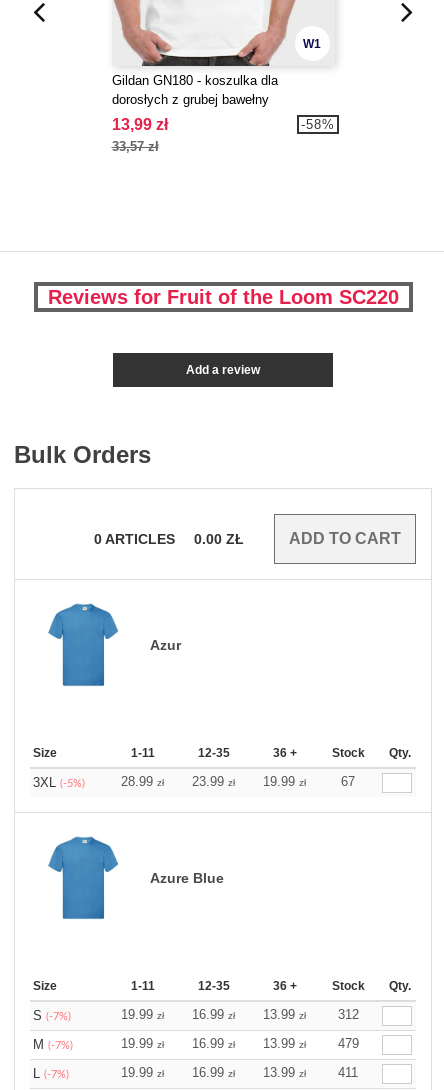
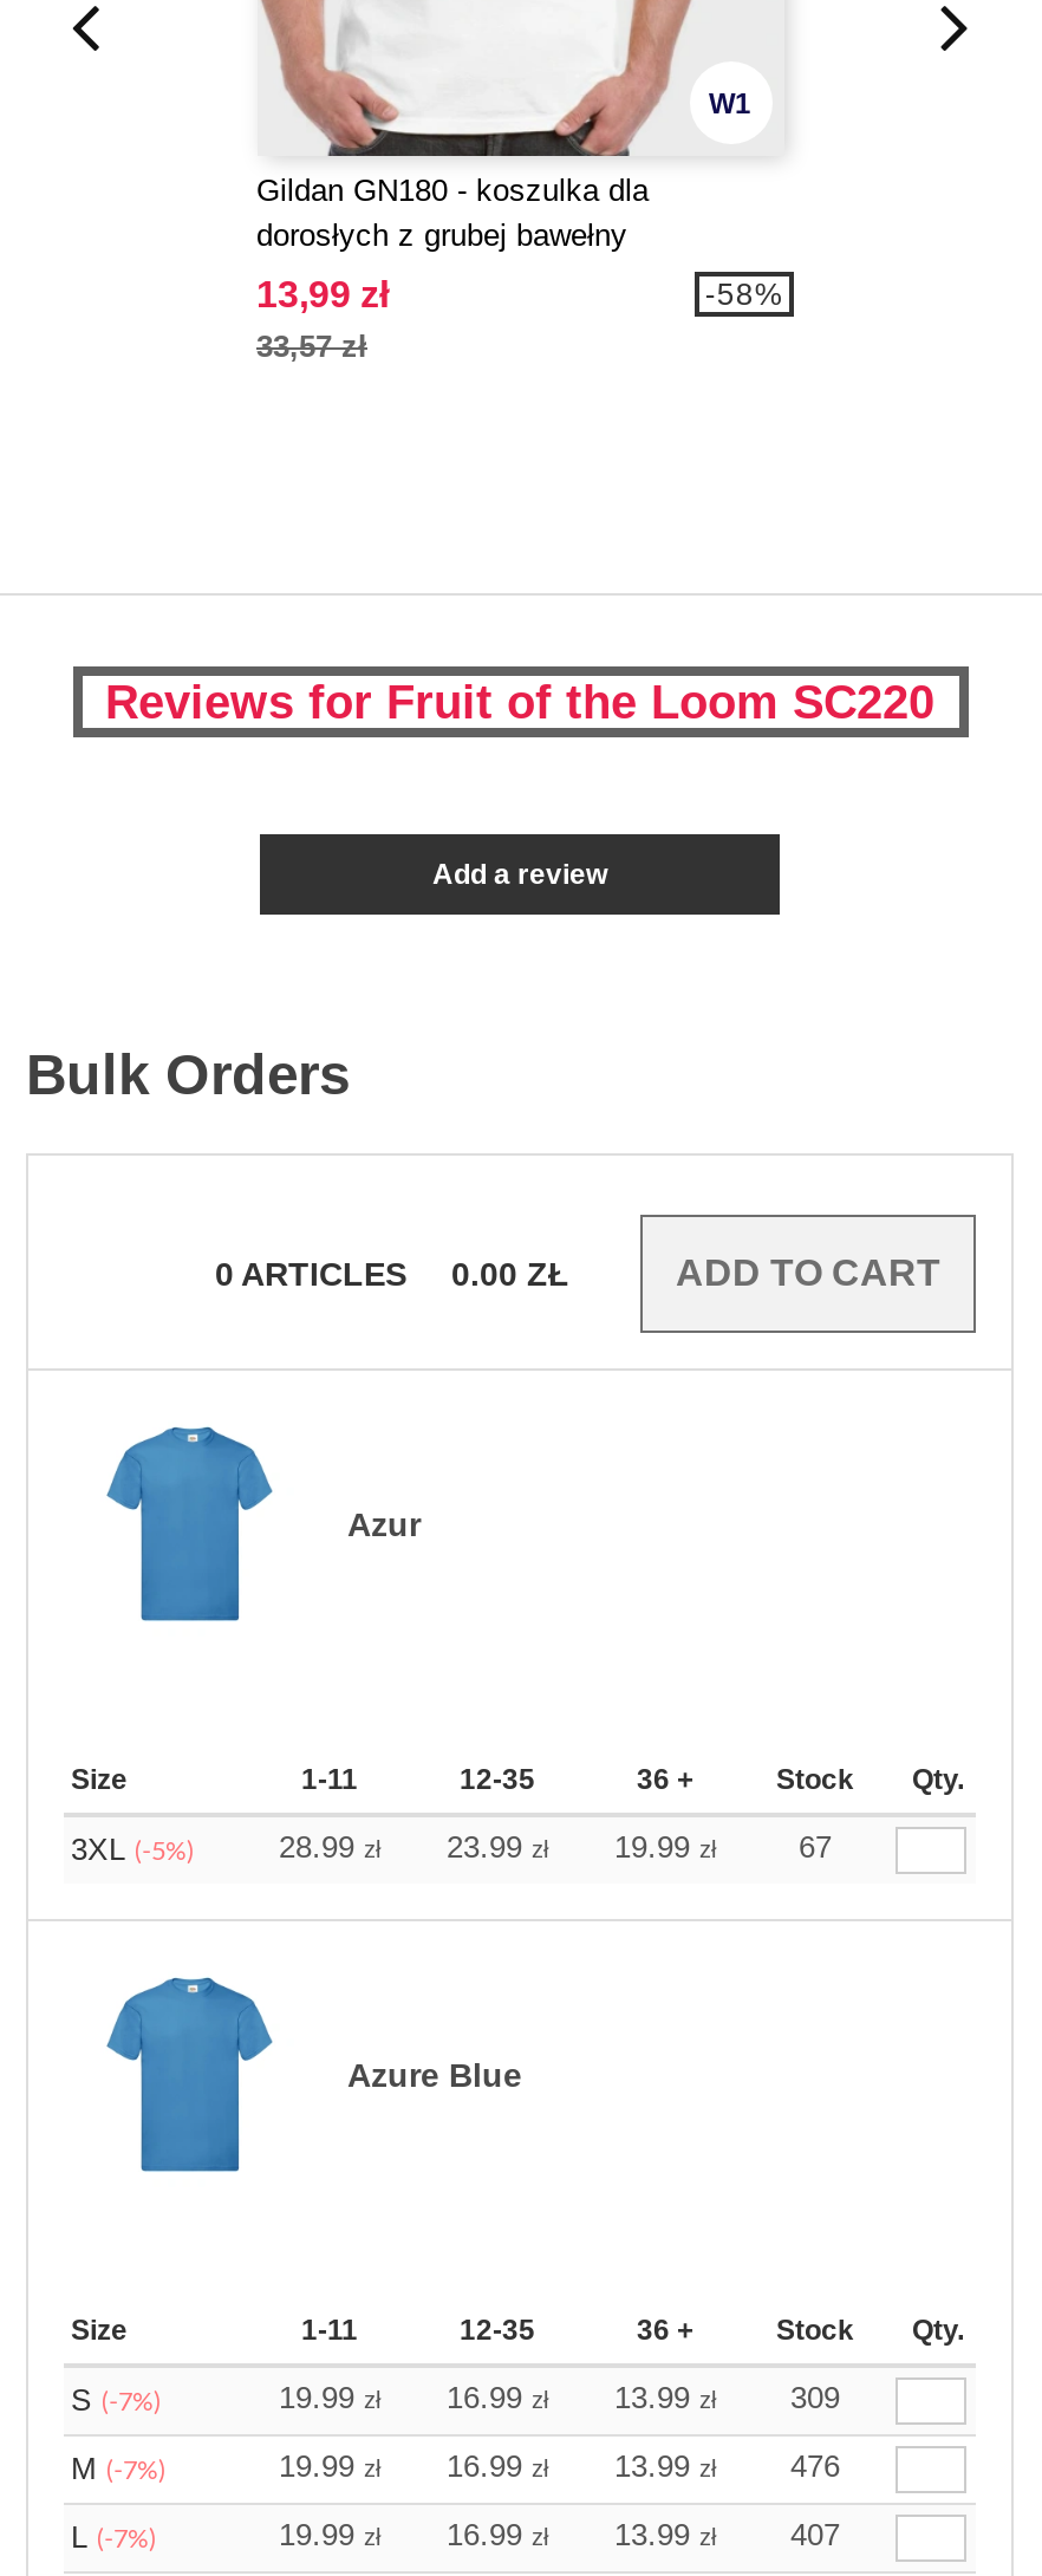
- 312
+ 309

- 479
+ 476

- 411
+ 407
